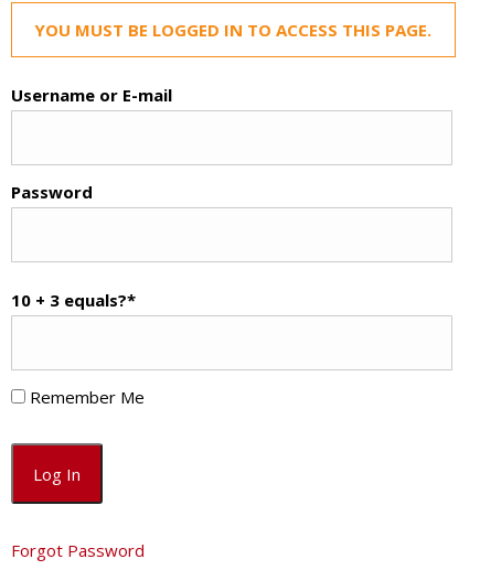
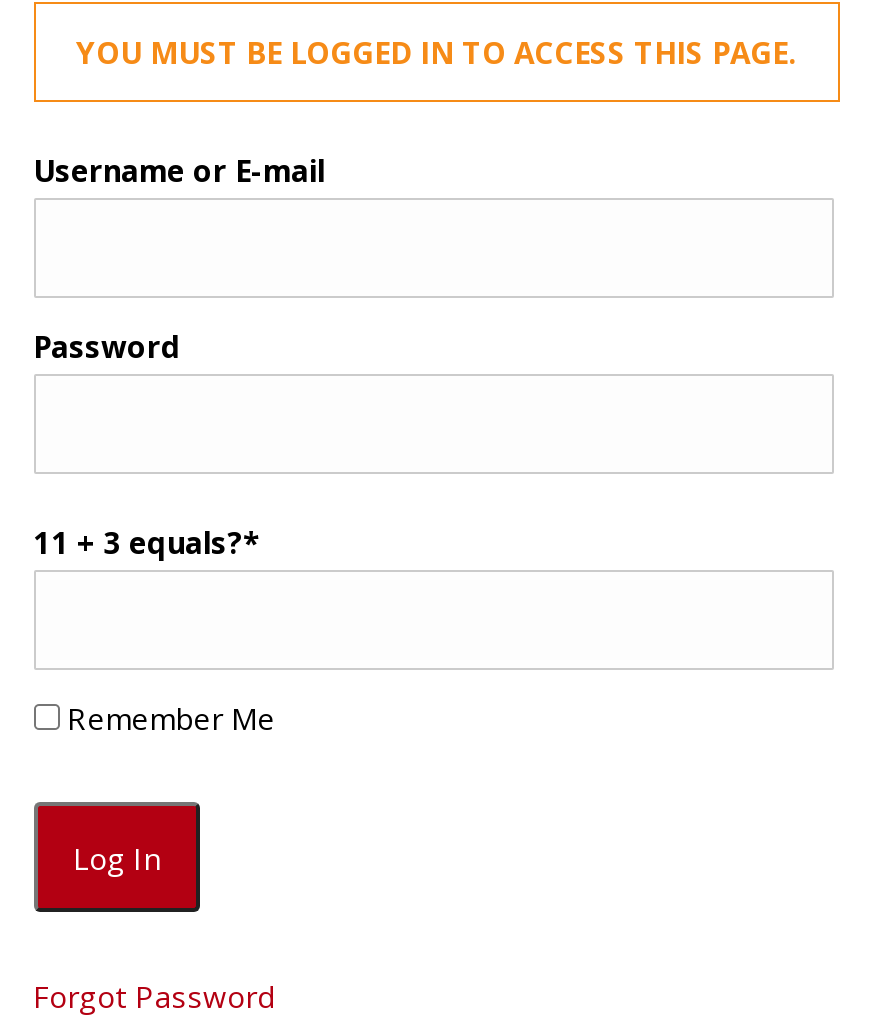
- 10 + 3 equals?*
+ 11 + 3 equals?*
